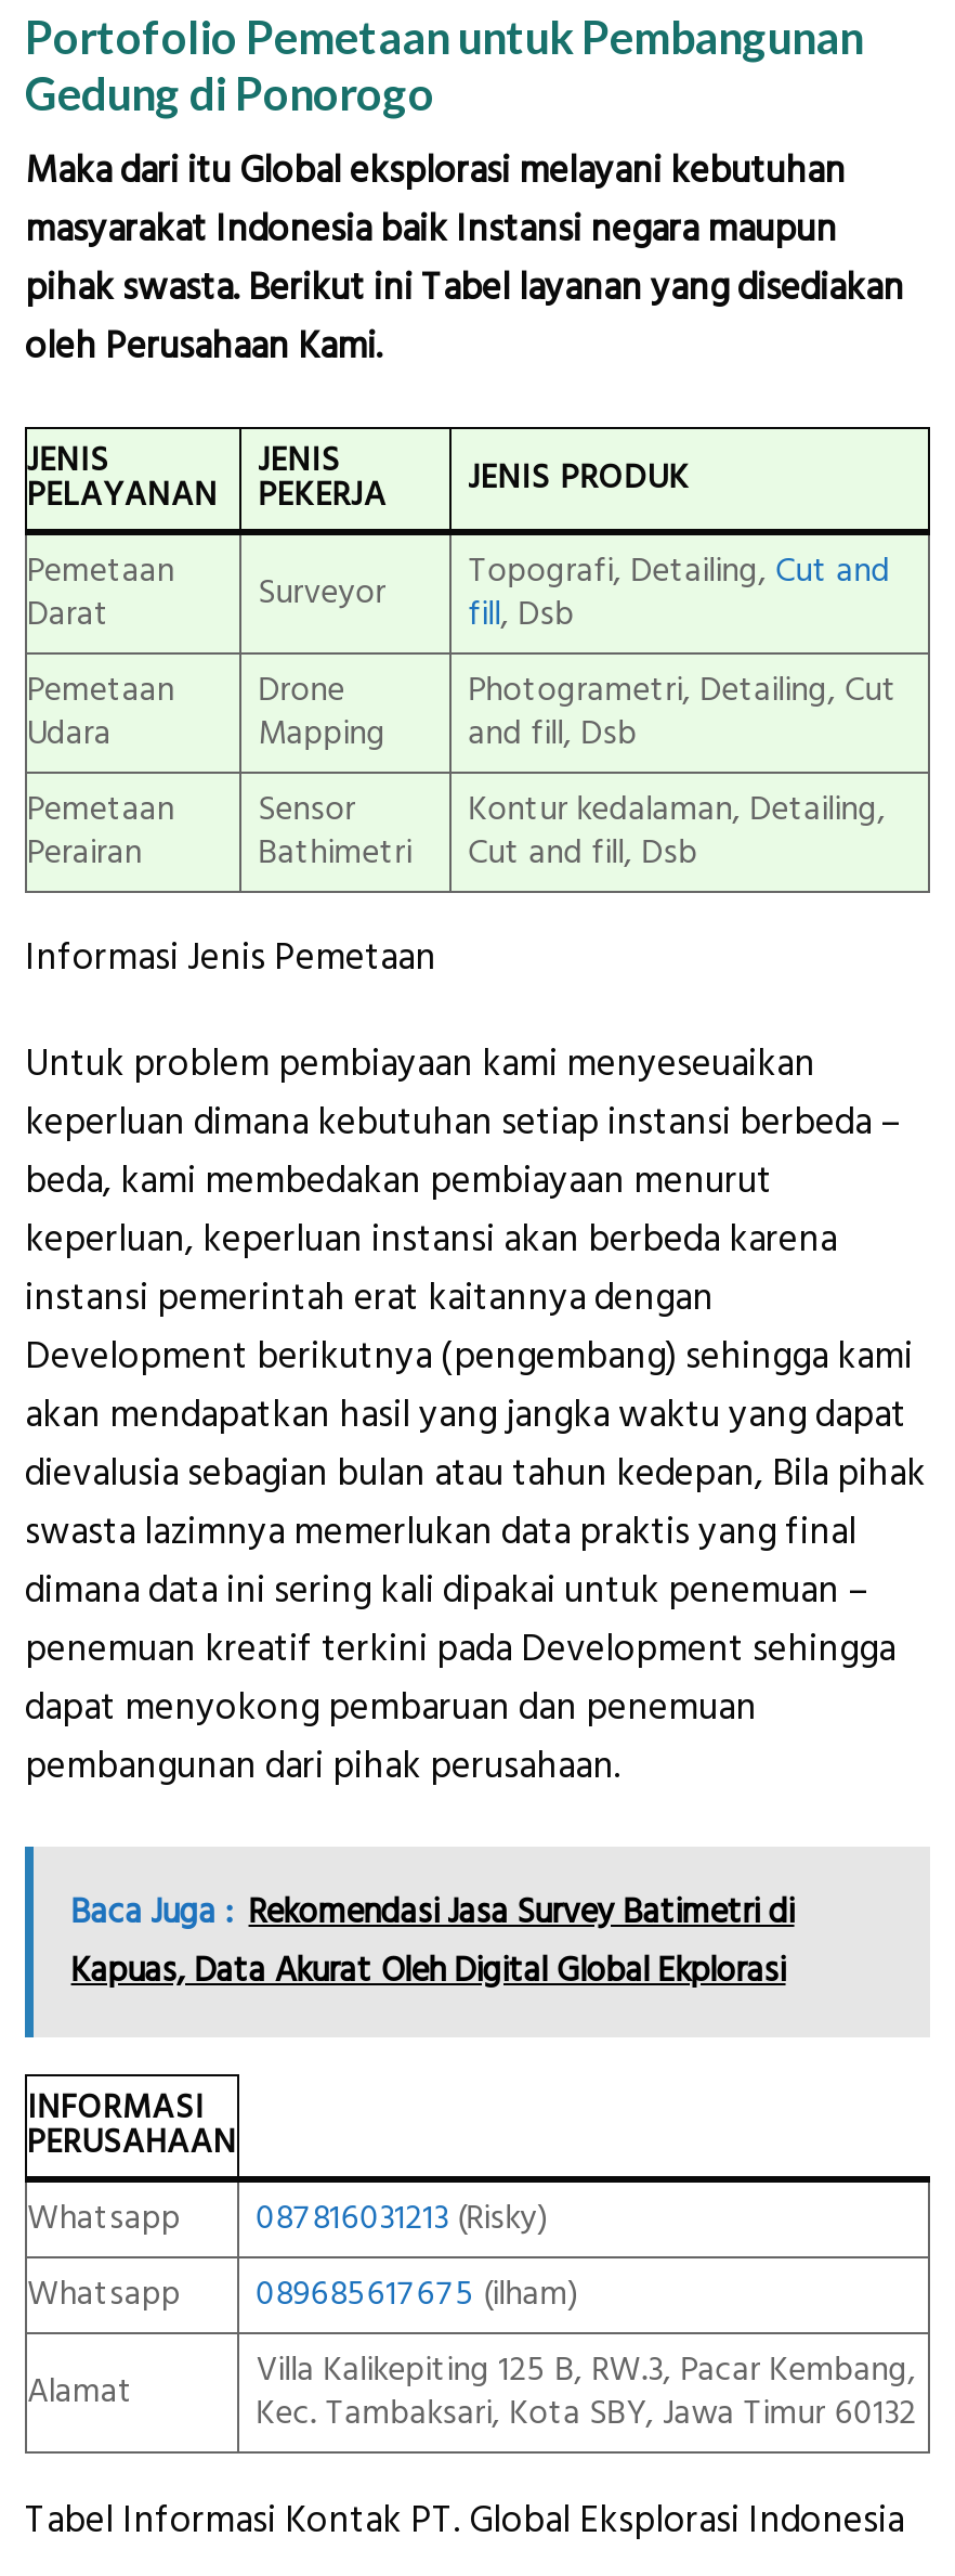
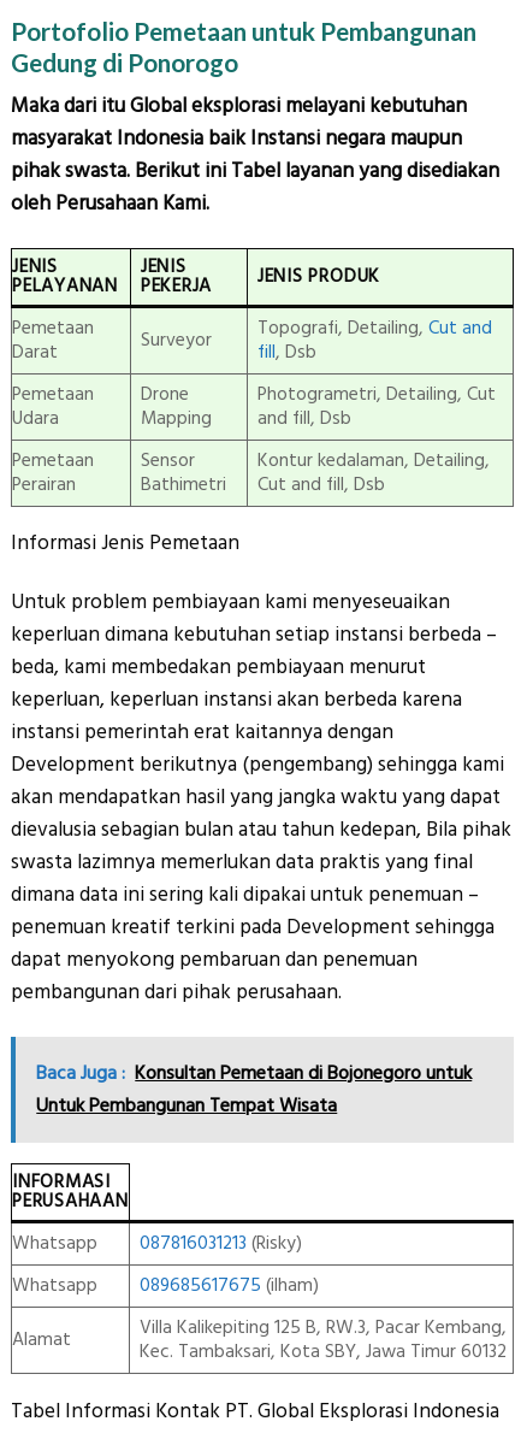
- Baca Juga : Rekomendasi Jasa Survey Batimetri di
- Kapuas, Data Akurat Oleh Digital Global Ekplorasi
+ Baca Juga : Konsultan Pemetaan di Bojonegoro untuk
+ Untuk Pembangunan Tempat Wisata
